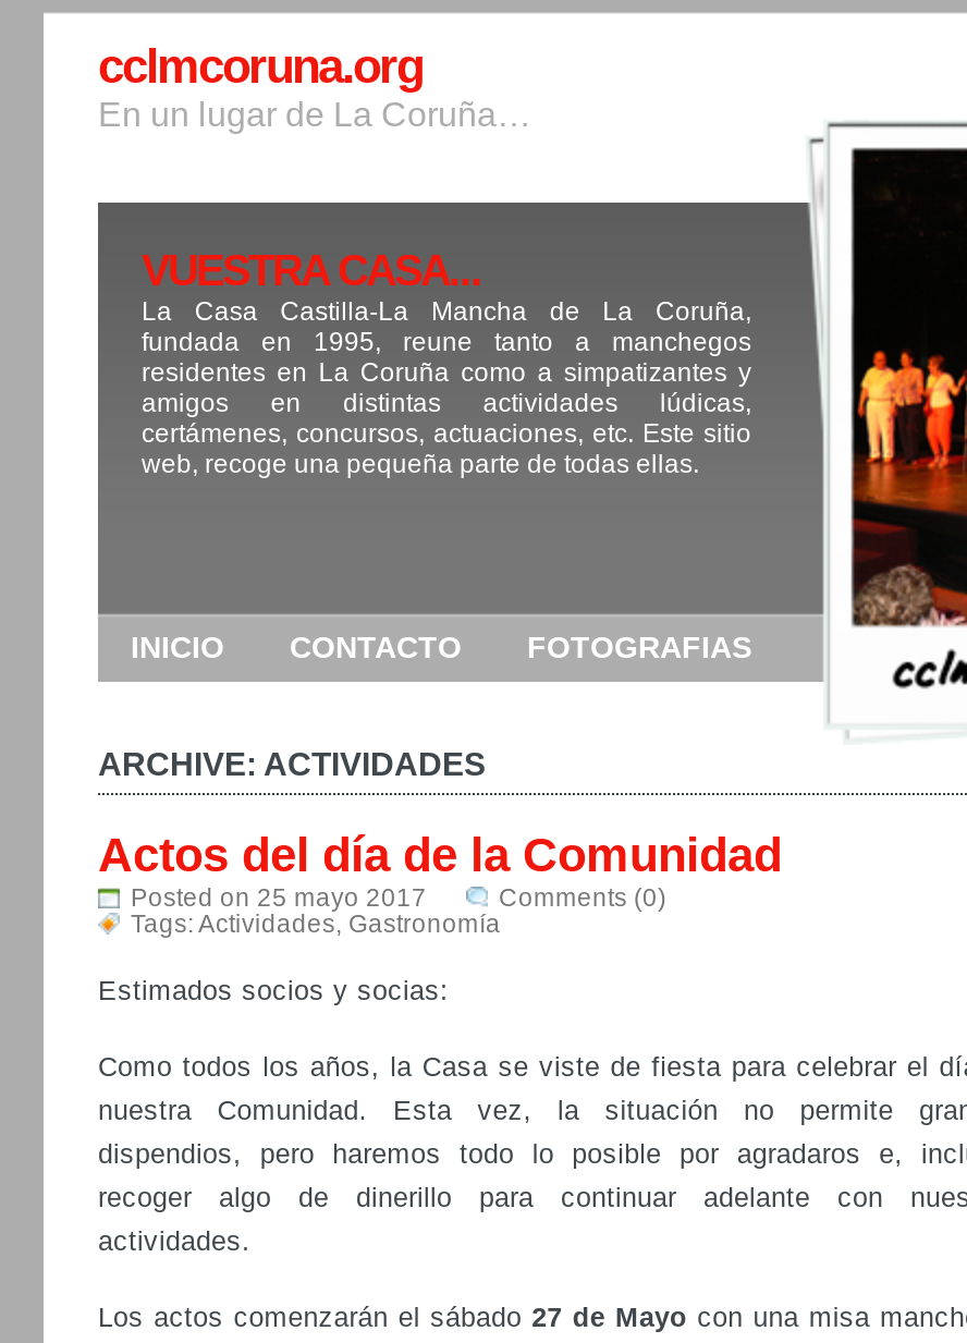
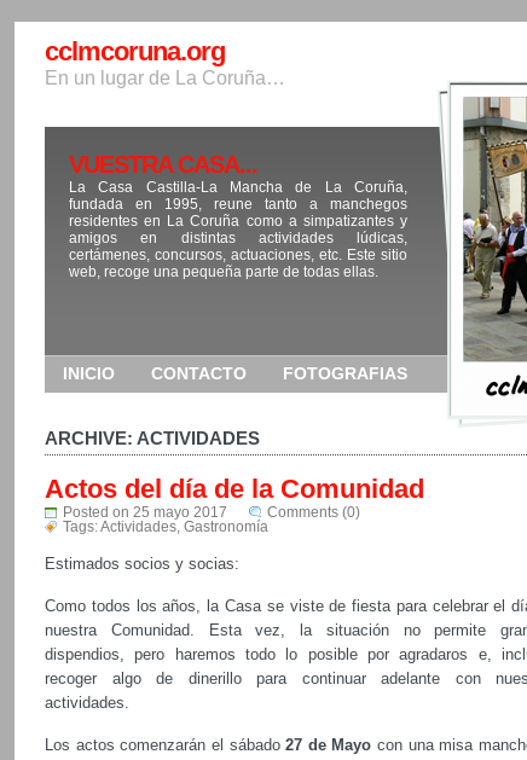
- [image]
+ [image]
